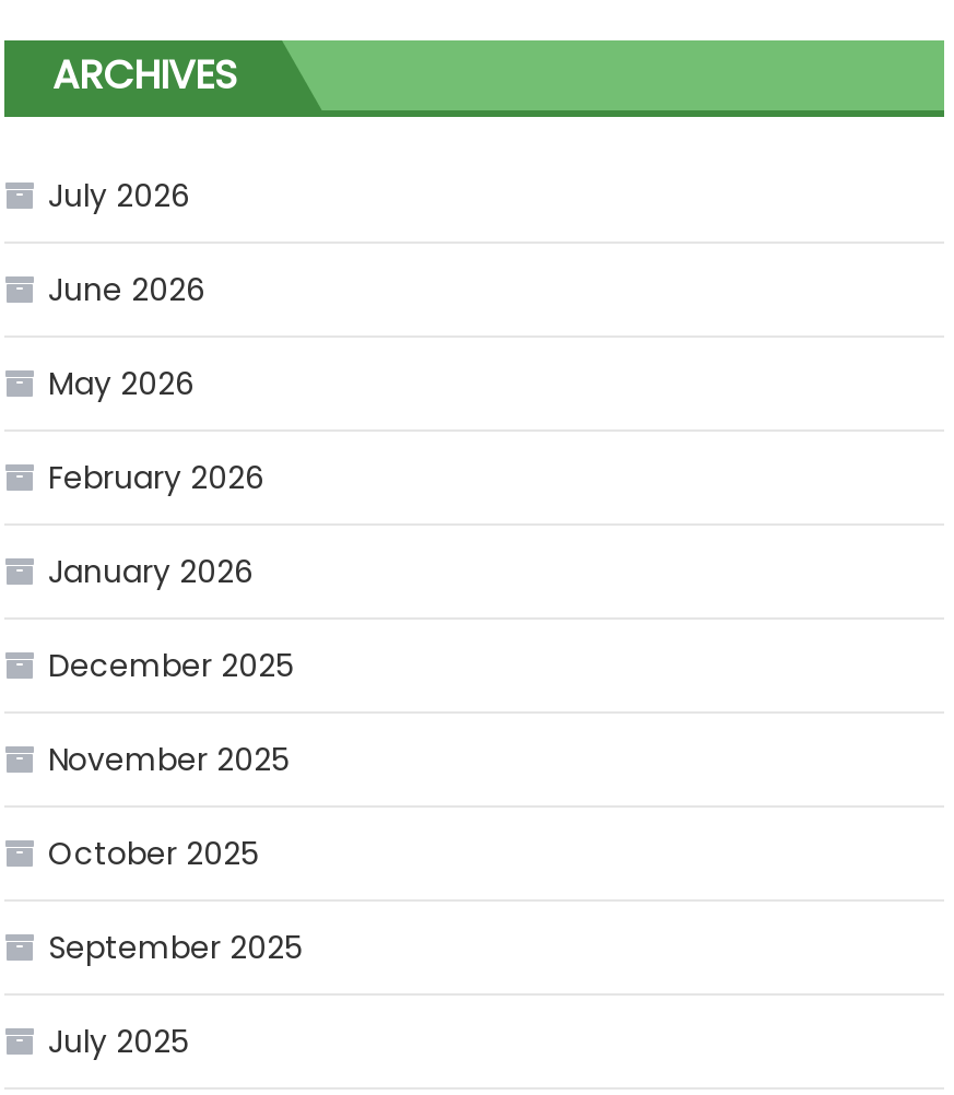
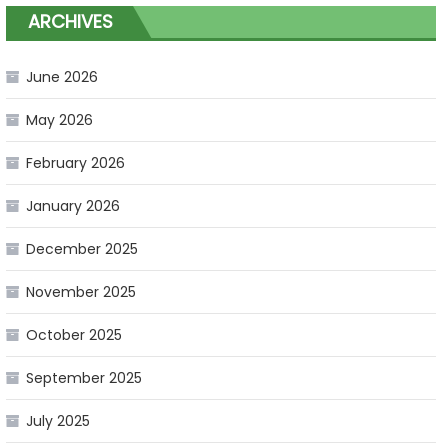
- July 2026
